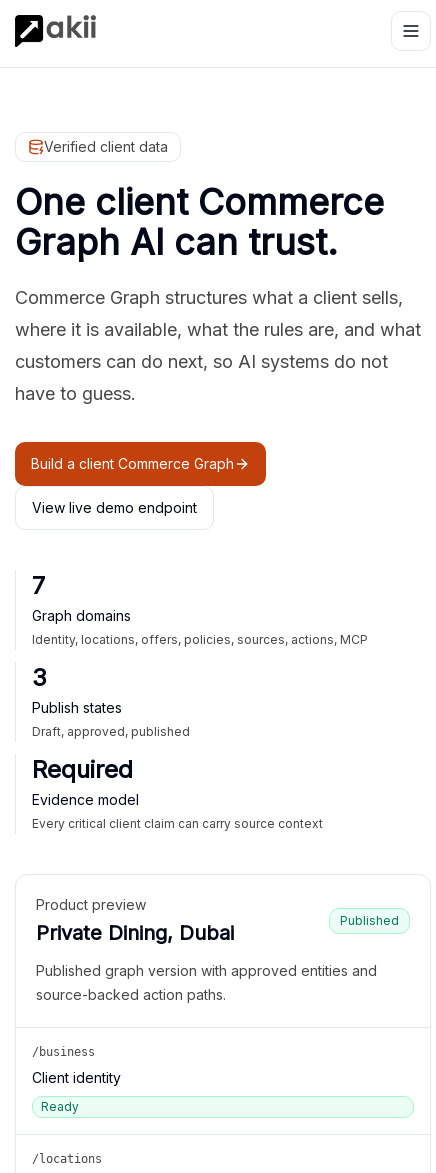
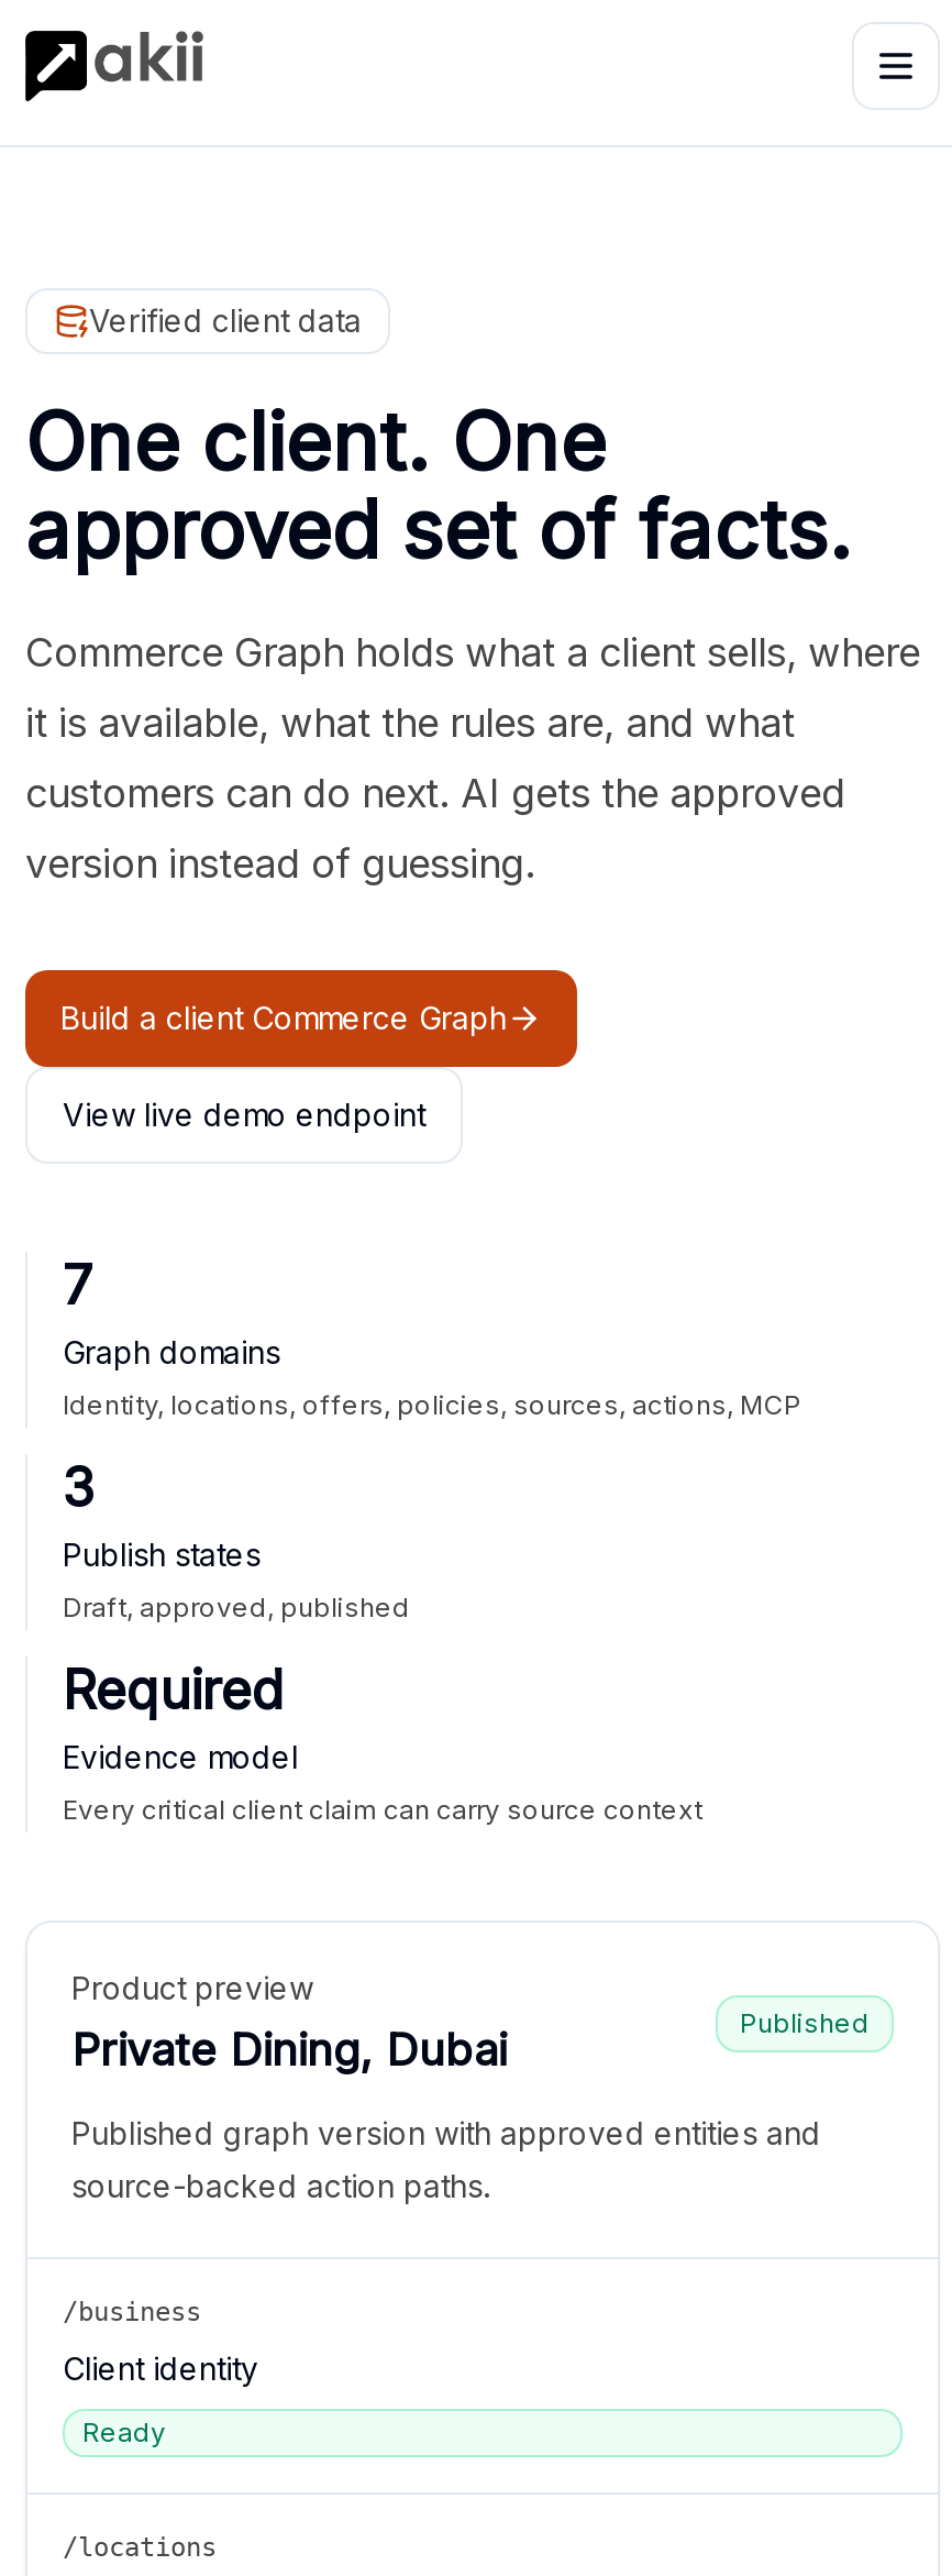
- One client Commerce
- Graph AI can trust.
+ One client. One
+ approved set of facts.

- Commerce Graph structures what a client sells,
+ Commerce Graph holds what a client sells, where

- where it is available, what the rules are, and what
+ it is available, what the rules are, and what

- customers can do next, so AI systems do not
+ customers can do next. AI gets the approved

- have to guess.
+ version instead of guessing.
